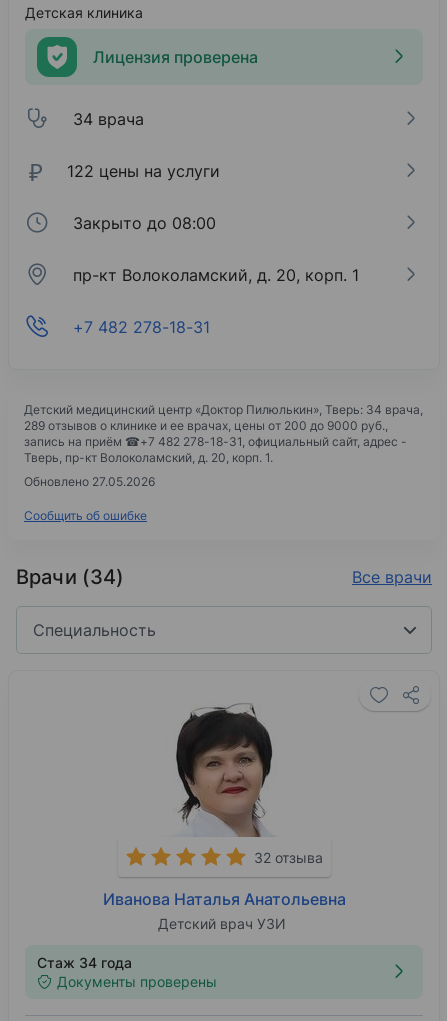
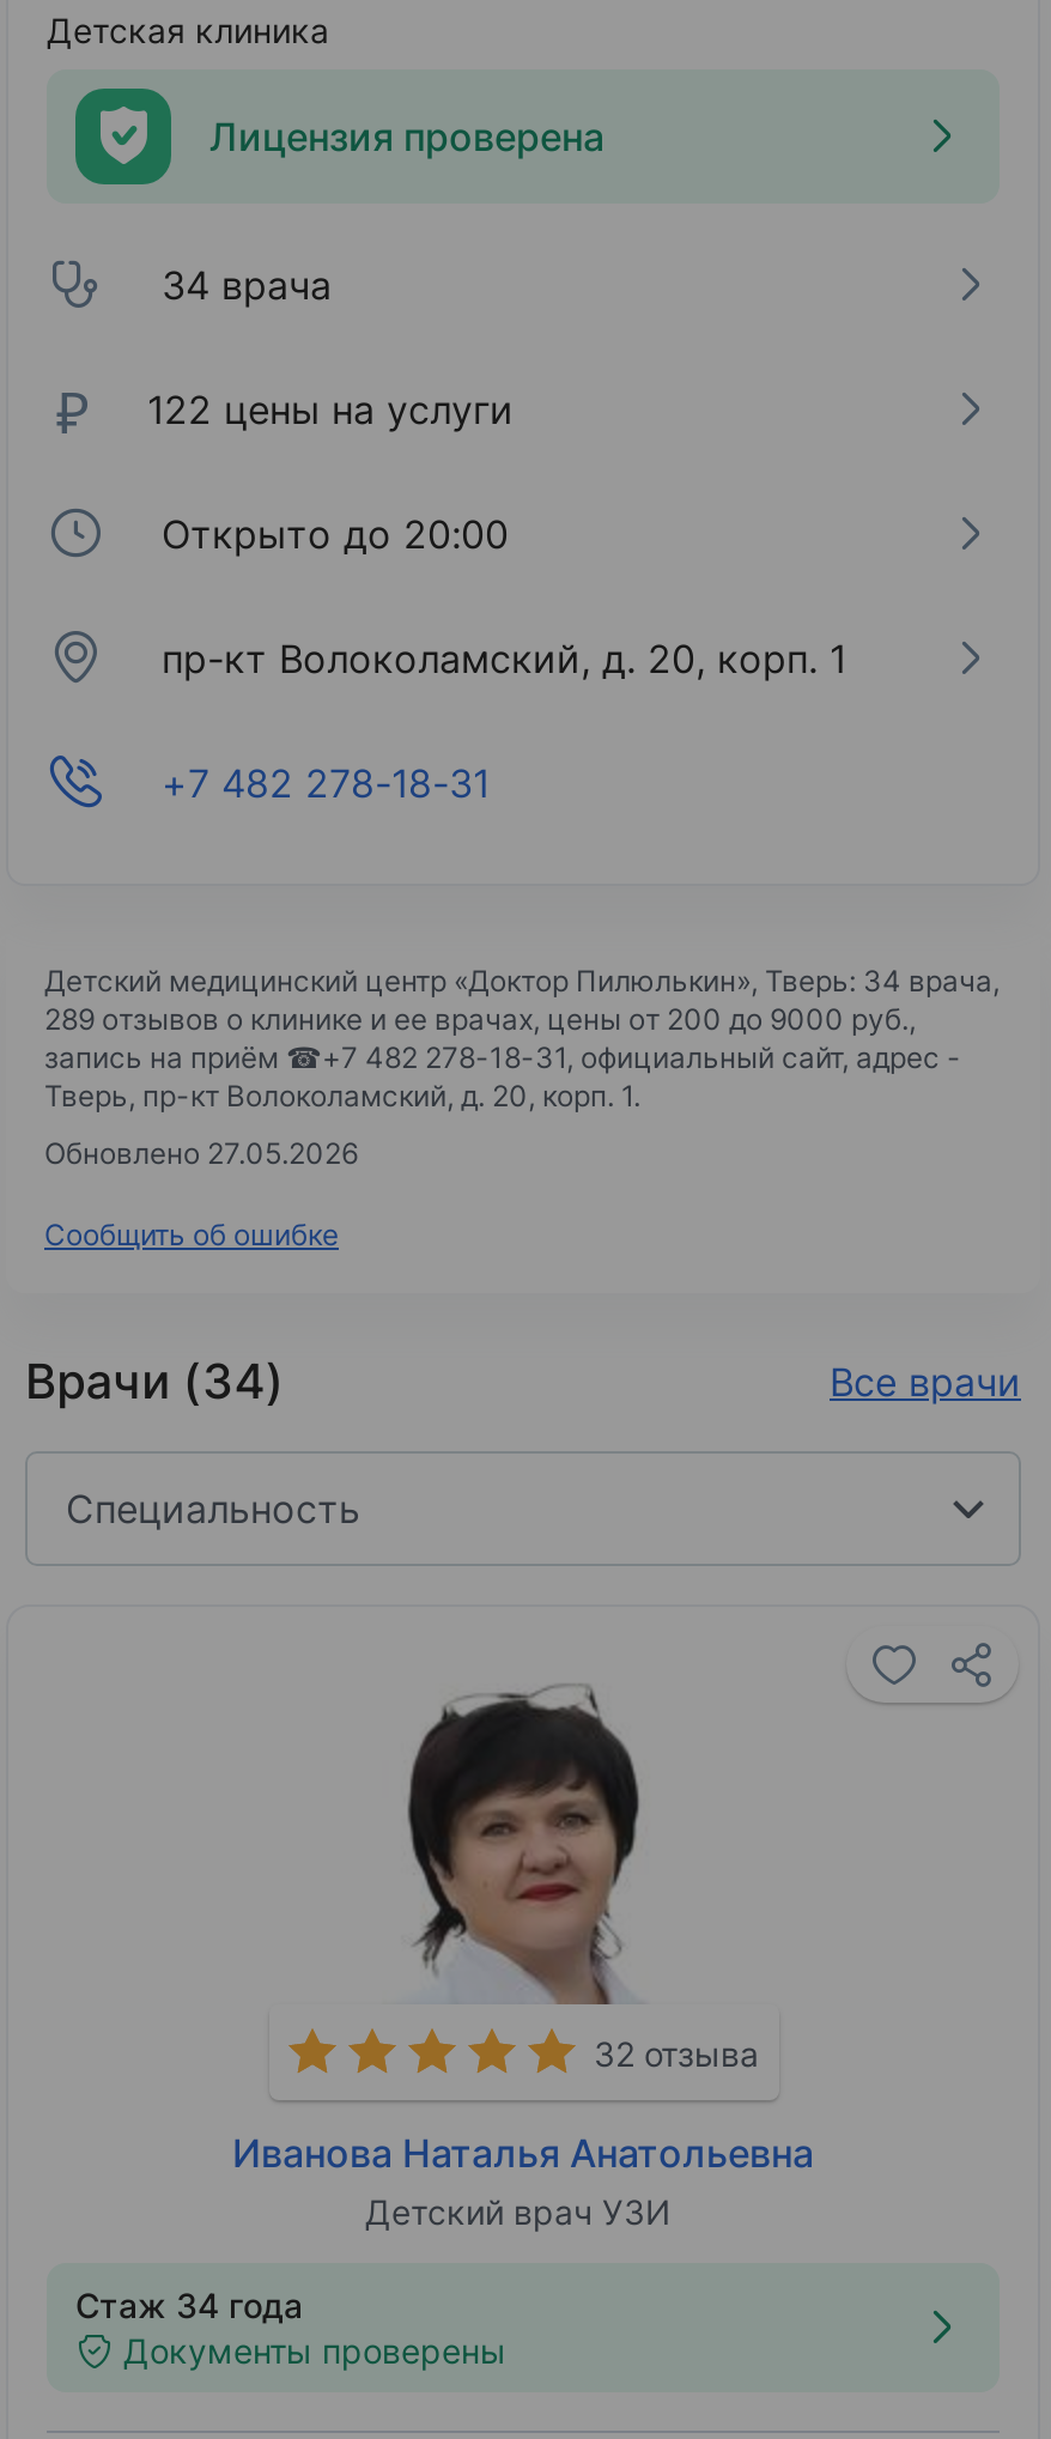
- Закрыто до 08:00
+ Открыто до 20:00
